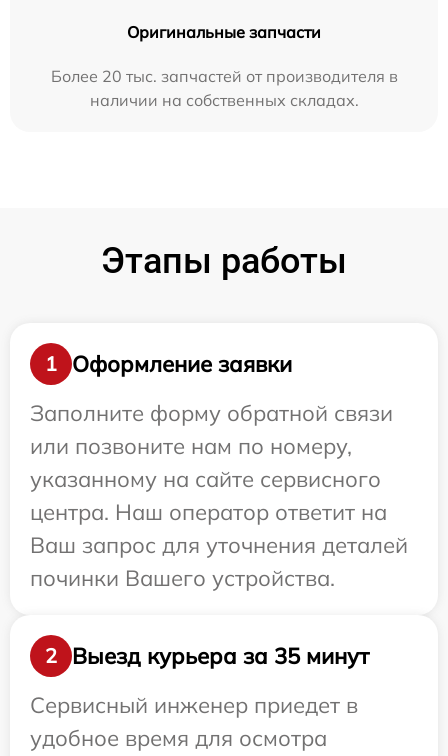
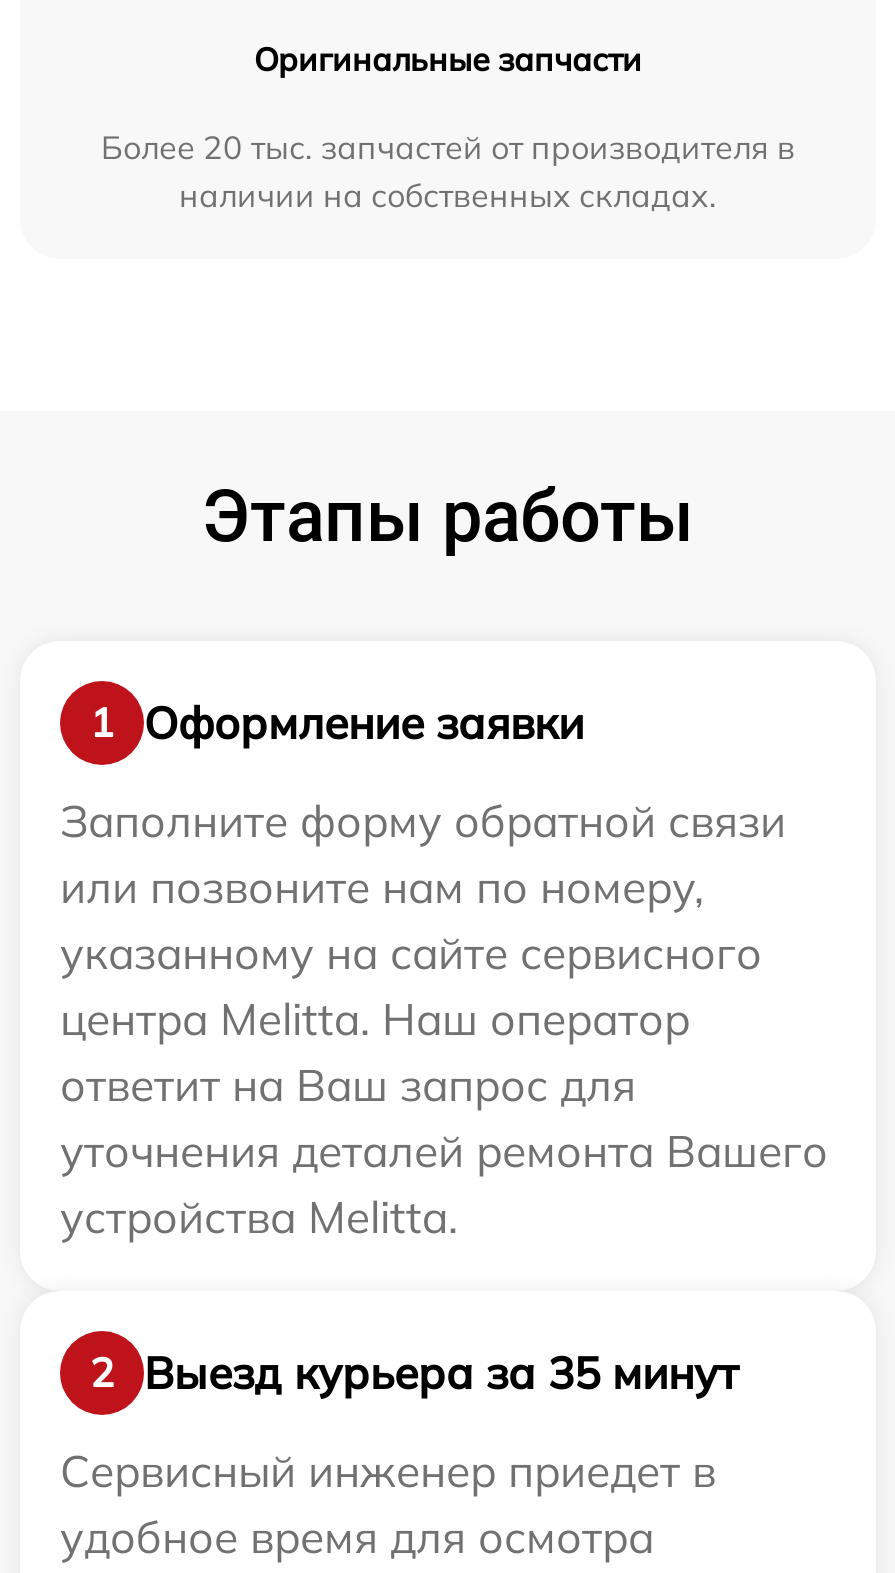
- центра. Наш оператор ответит на
- Ваш запрос для уточнения деталей
- починки Вашего устройства.
+ центра Melitta. Наш оператор
+ ответит на Ваш запрос для
+ уточнения деталей ремонта Вашего
+ устройства Melitta.
